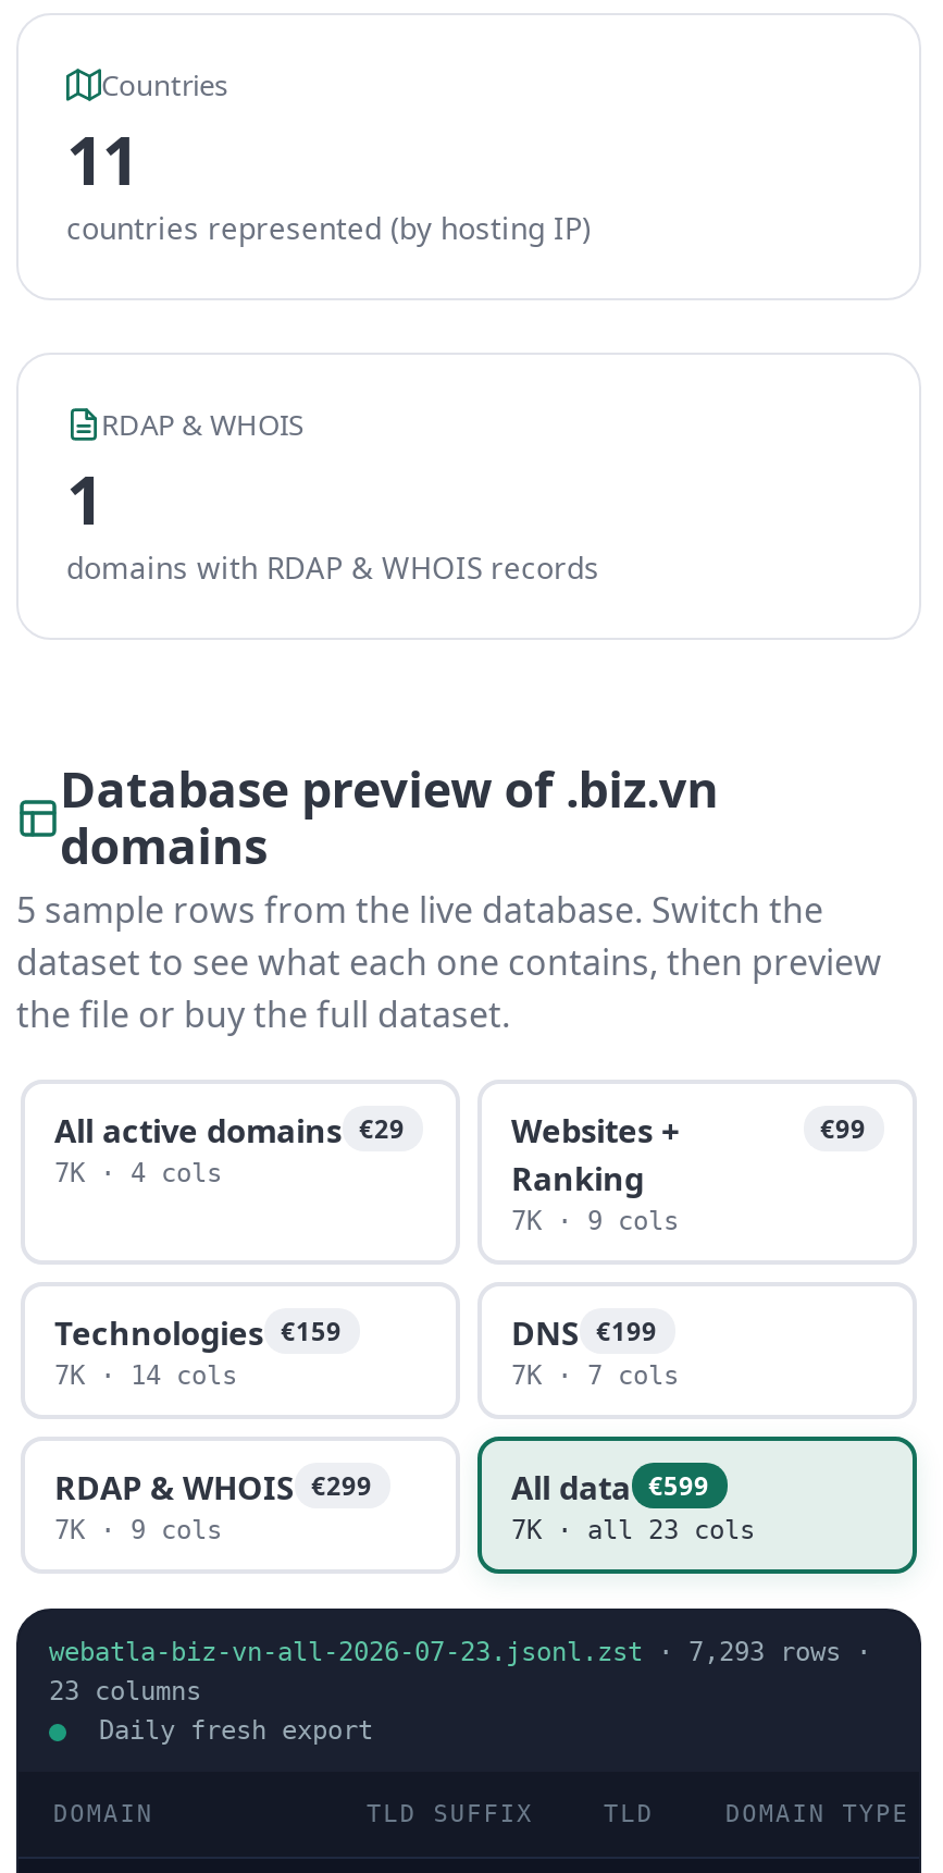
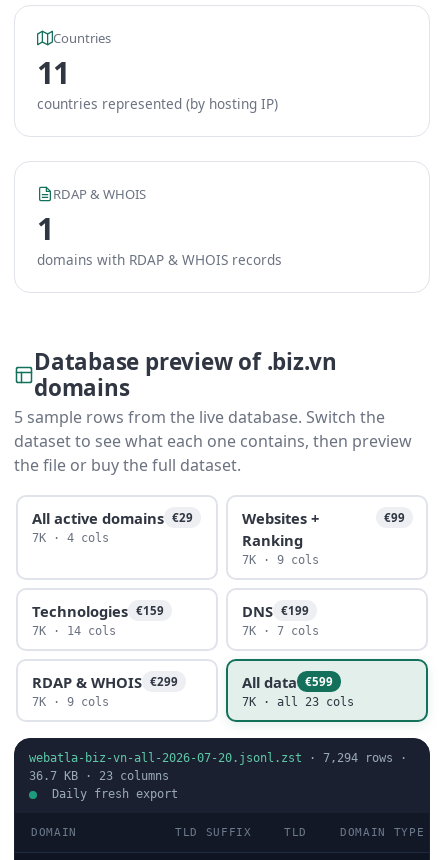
- webatla-biz-vn-all-2026-07-23.jsonl.zst · 7,293 rows ·
- 23 columns
+ webatla-biz-vn-all-2026-07-20.jsonl.zst · 7,294 rows ·
+ 36.7 KB · 23 columns
